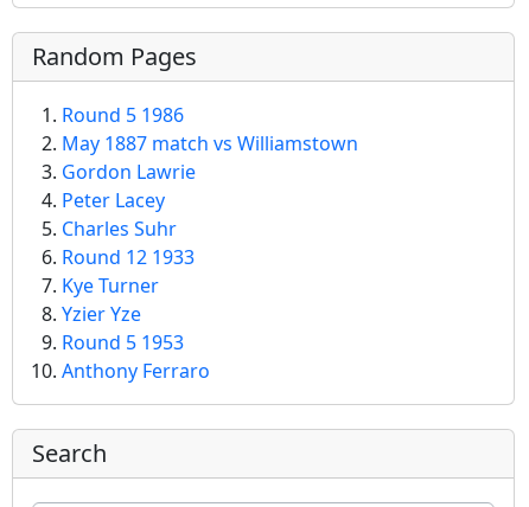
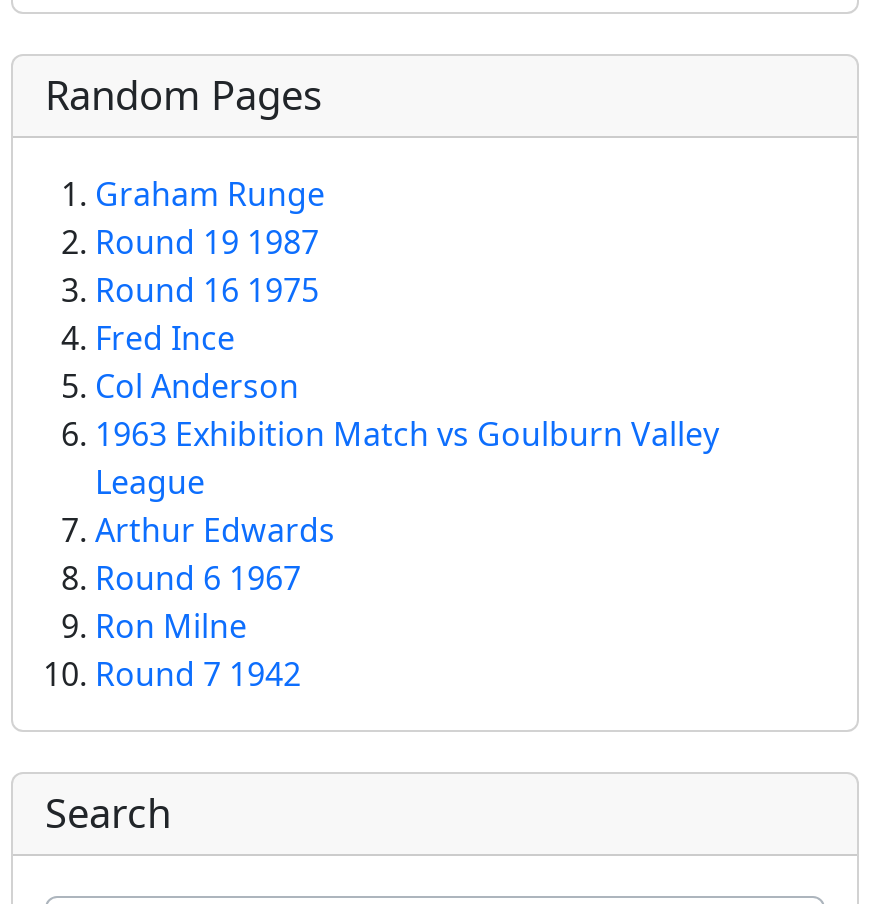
- Round 5 1986
- May 1887 match vs Williamstown
- Gordon Lawrie
- Peter Lacey
- Charles Suhr
- Round 12 1933
- Kye Turner
- Yzier Yze
- Round 5 1953
- Anthony Ferraro
+ Graham Runge
+ Round 19 1987
+ Round 16 1975
+ Fred Ince
+ Col Anderson
+ 1963 Exhibition Match vs Goulburn Valley
+ League
+ Arthur Edwards
+ Round 6 1967
+ Ron Milne
+ Round 7 1942
